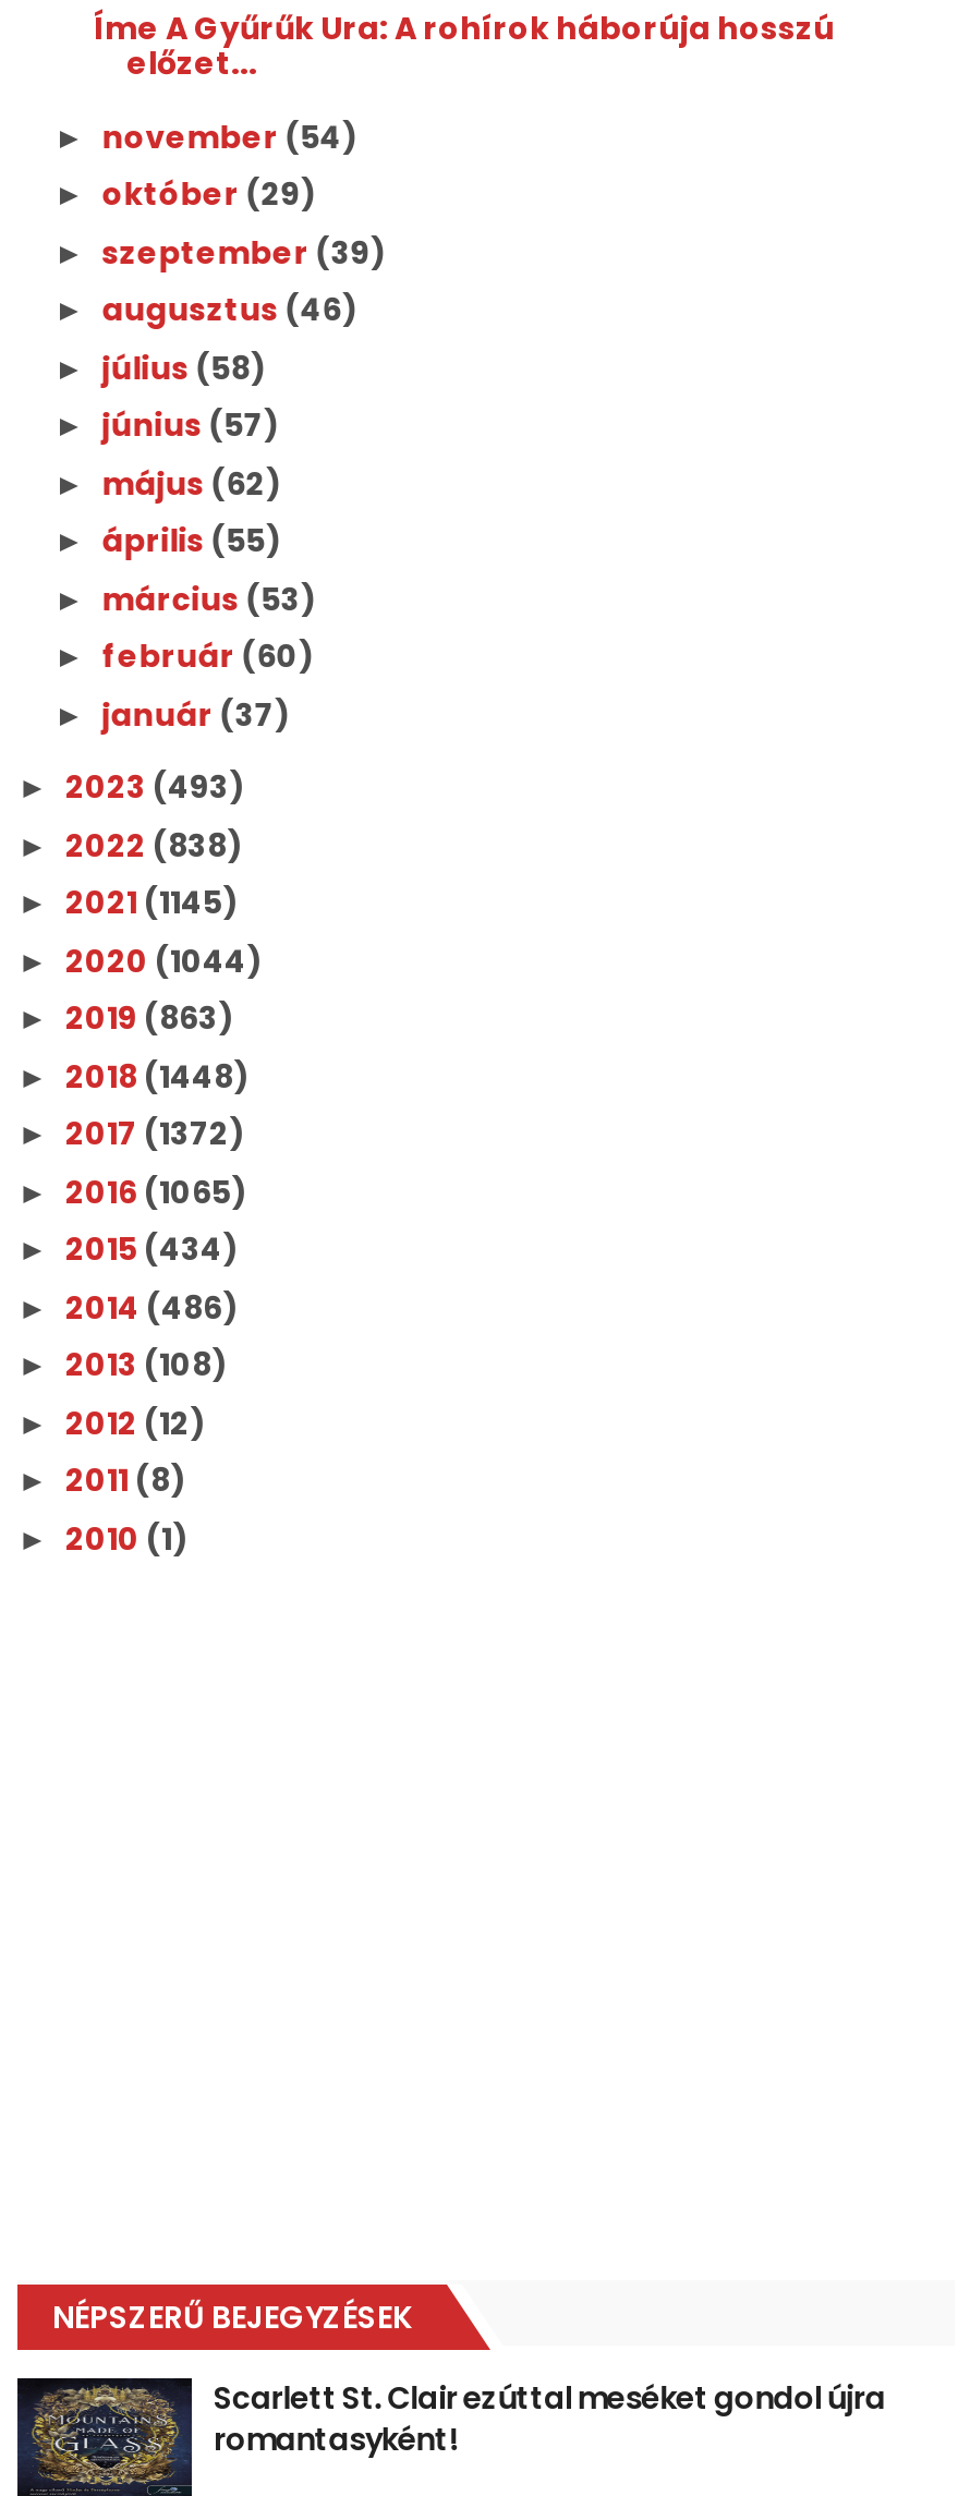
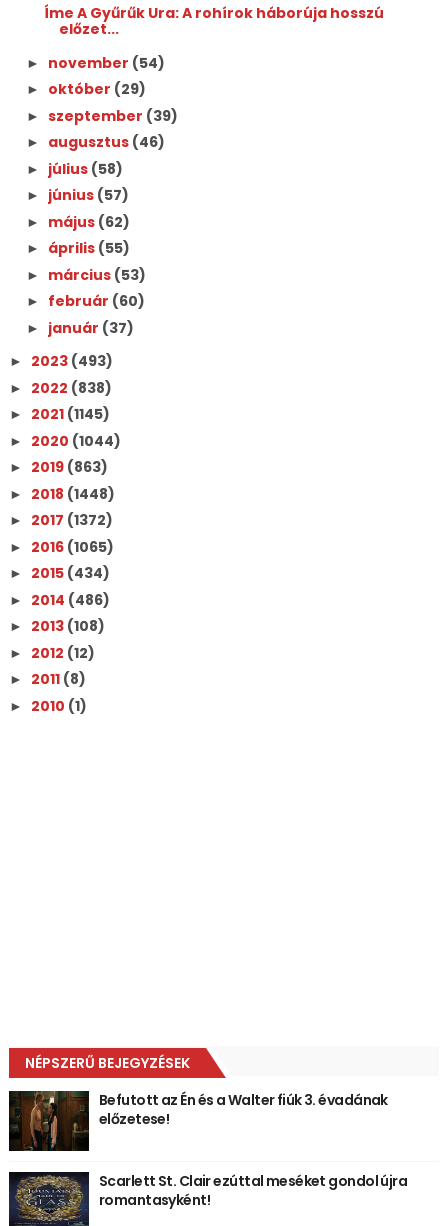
+ [image]
+ Befutott az Én és a Walter fiúk 3. évadának
+ előzetese!
